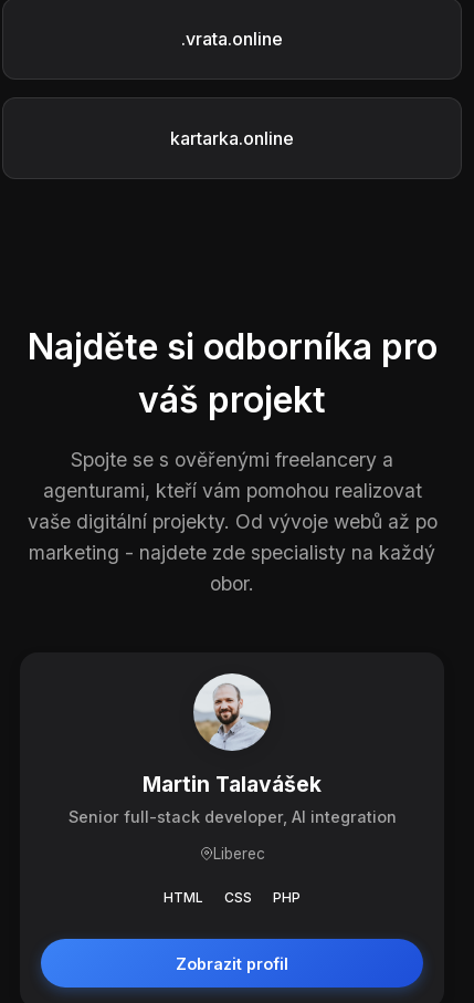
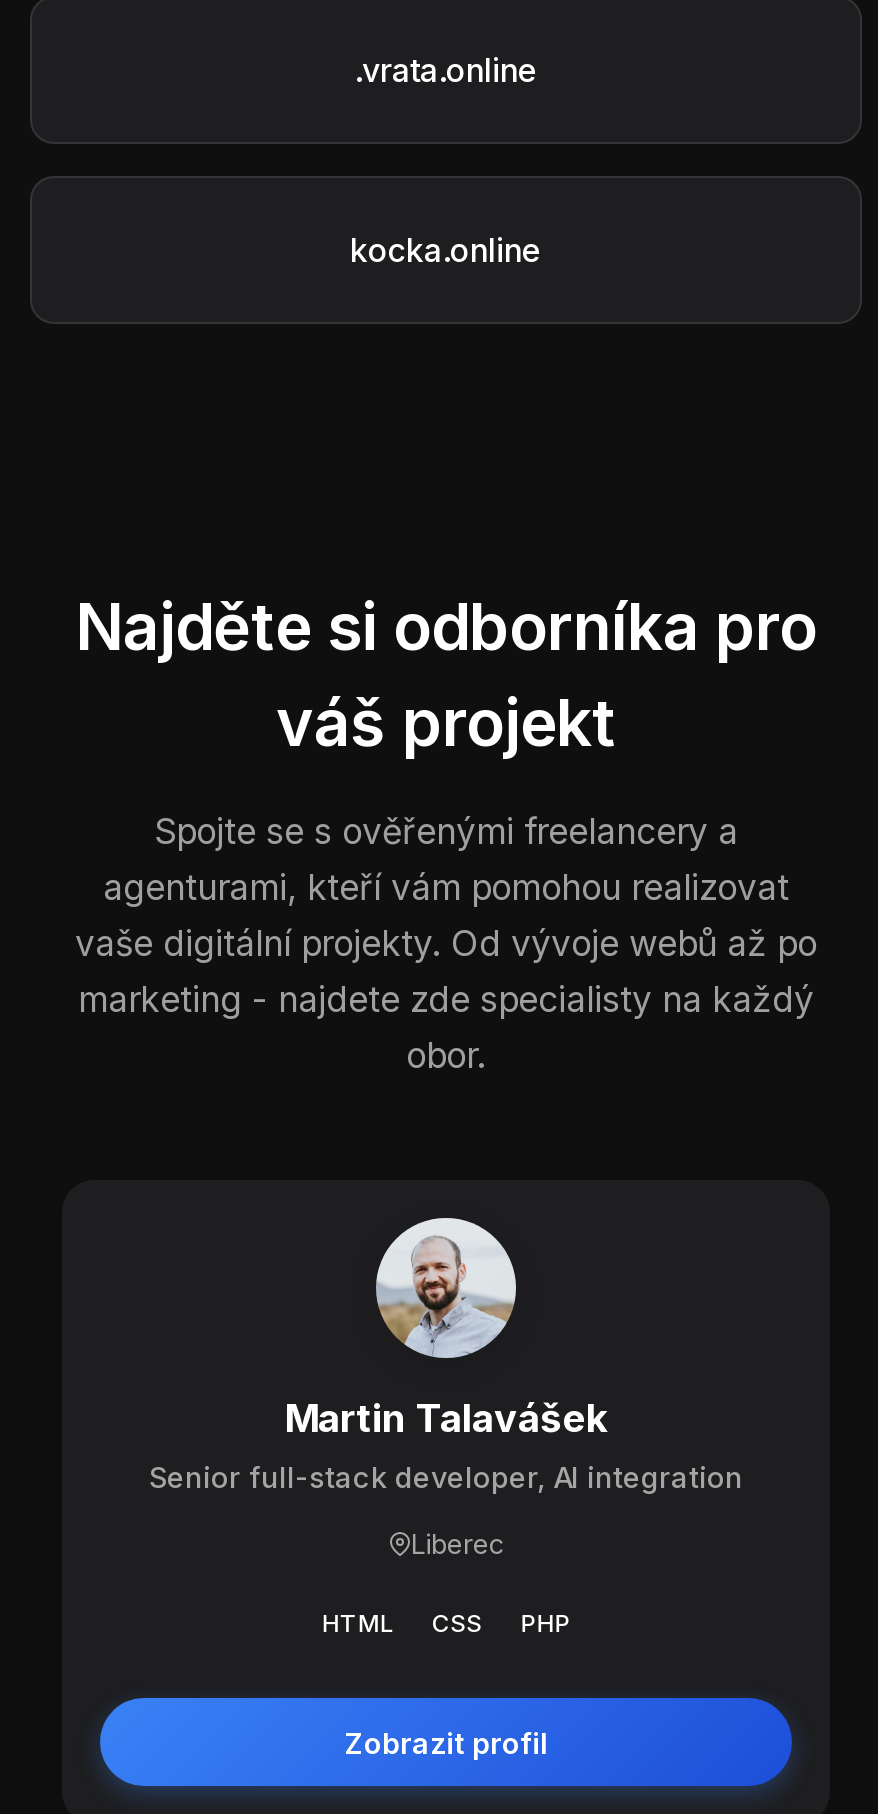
- kartarka.online
+ kocka.online
